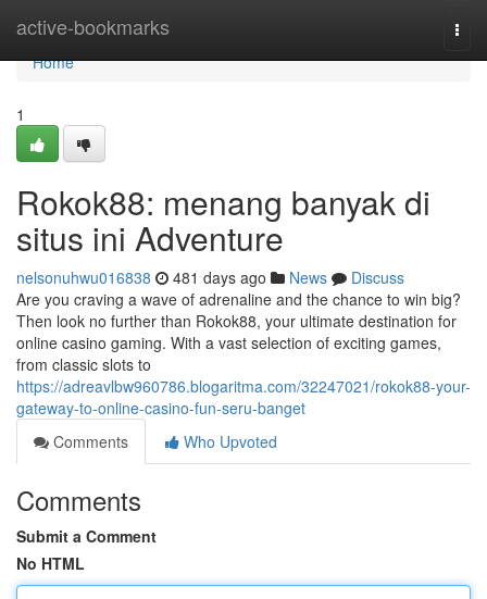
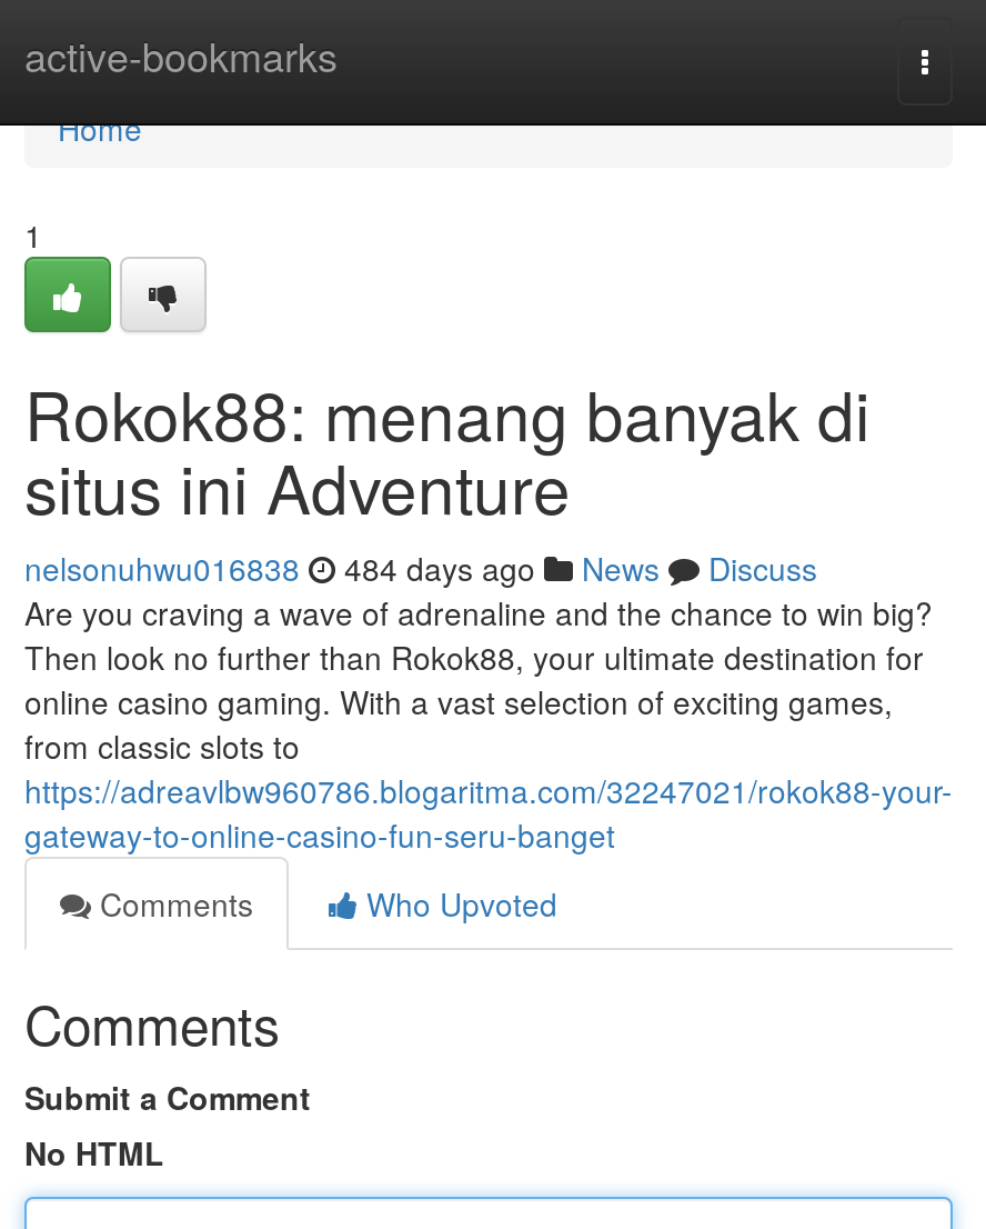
- nelsonuhwu016838 481 days ago News Discuss
+ nelsonuhwu016838 484 days ago News Discuss
